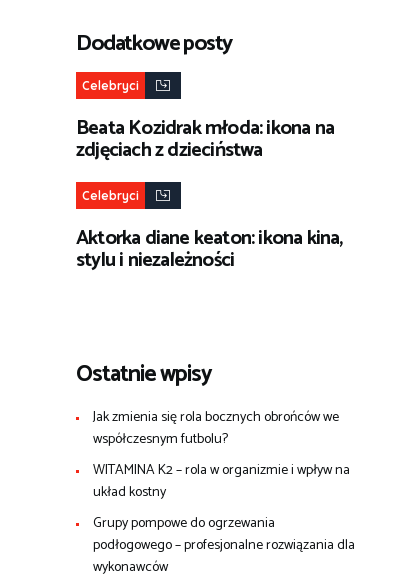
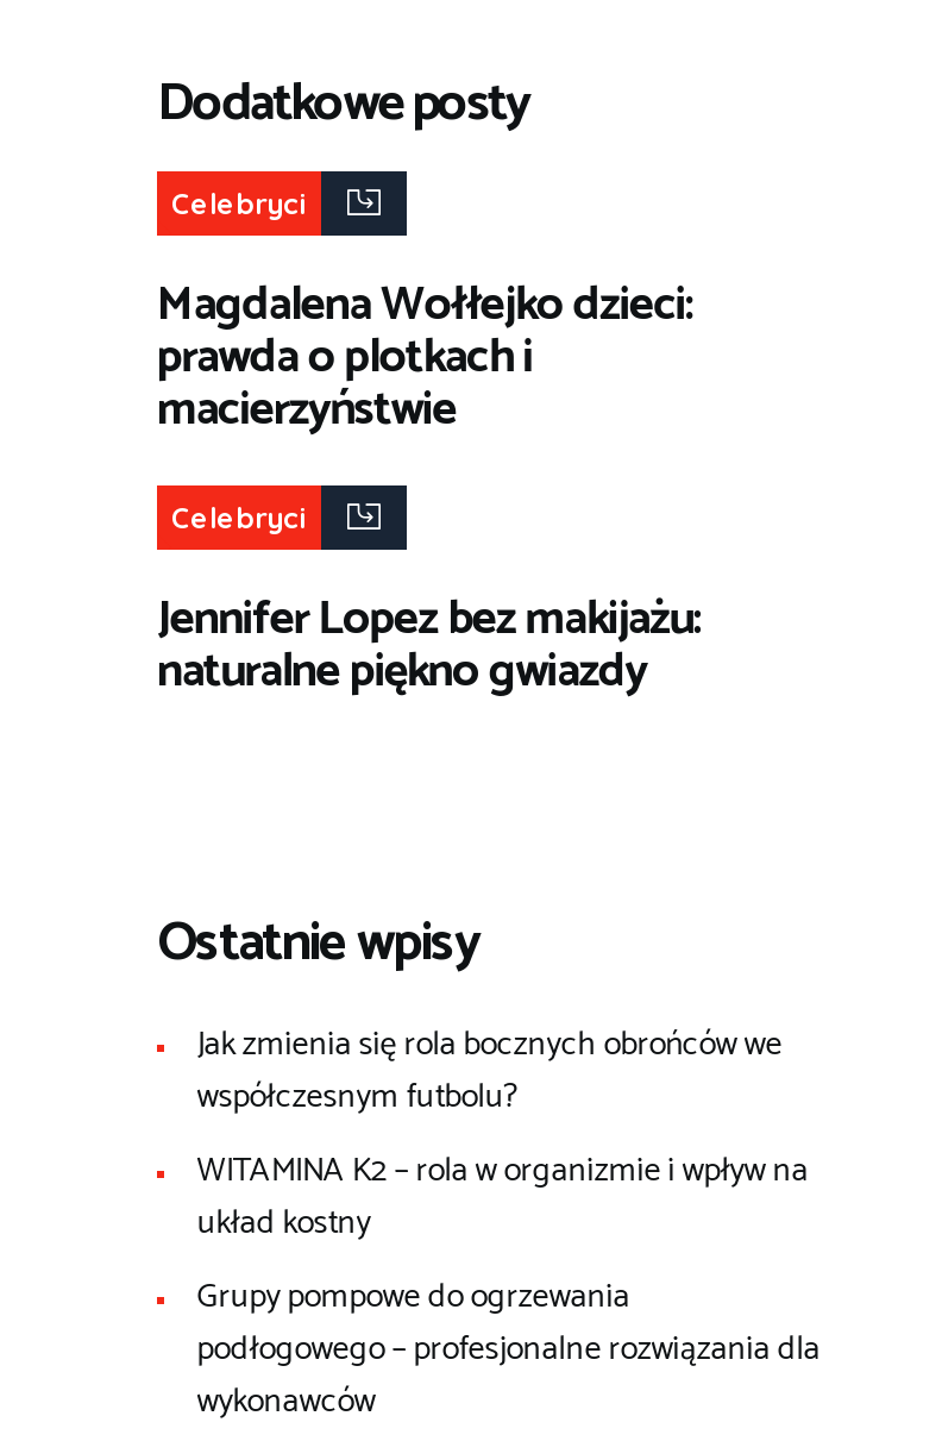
- Beata Kozidrak młoda: ikona na
- zdjęciach z dzieciństwa
+ Magdalena Wołłejko dzieci:
+ prawda o plotkach i
+ macierzyństwie

- Aktorka diane keaton: ikona kina,
- stylu i niezależności
+ Jennifer Lopez bez makijażu:
+ naturalne piękno gwiazdy
